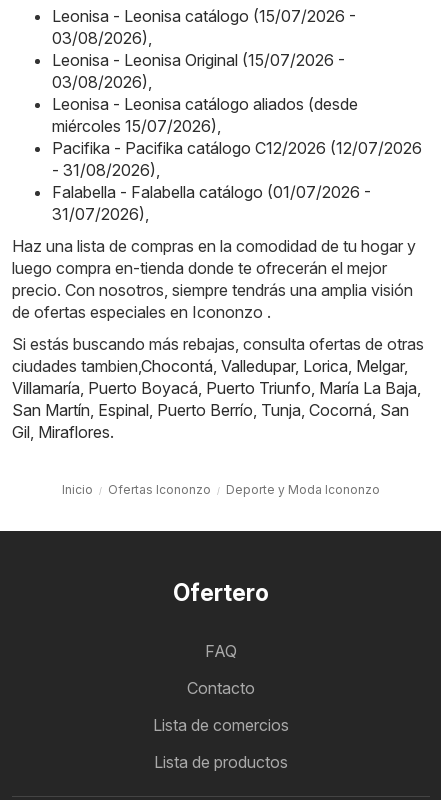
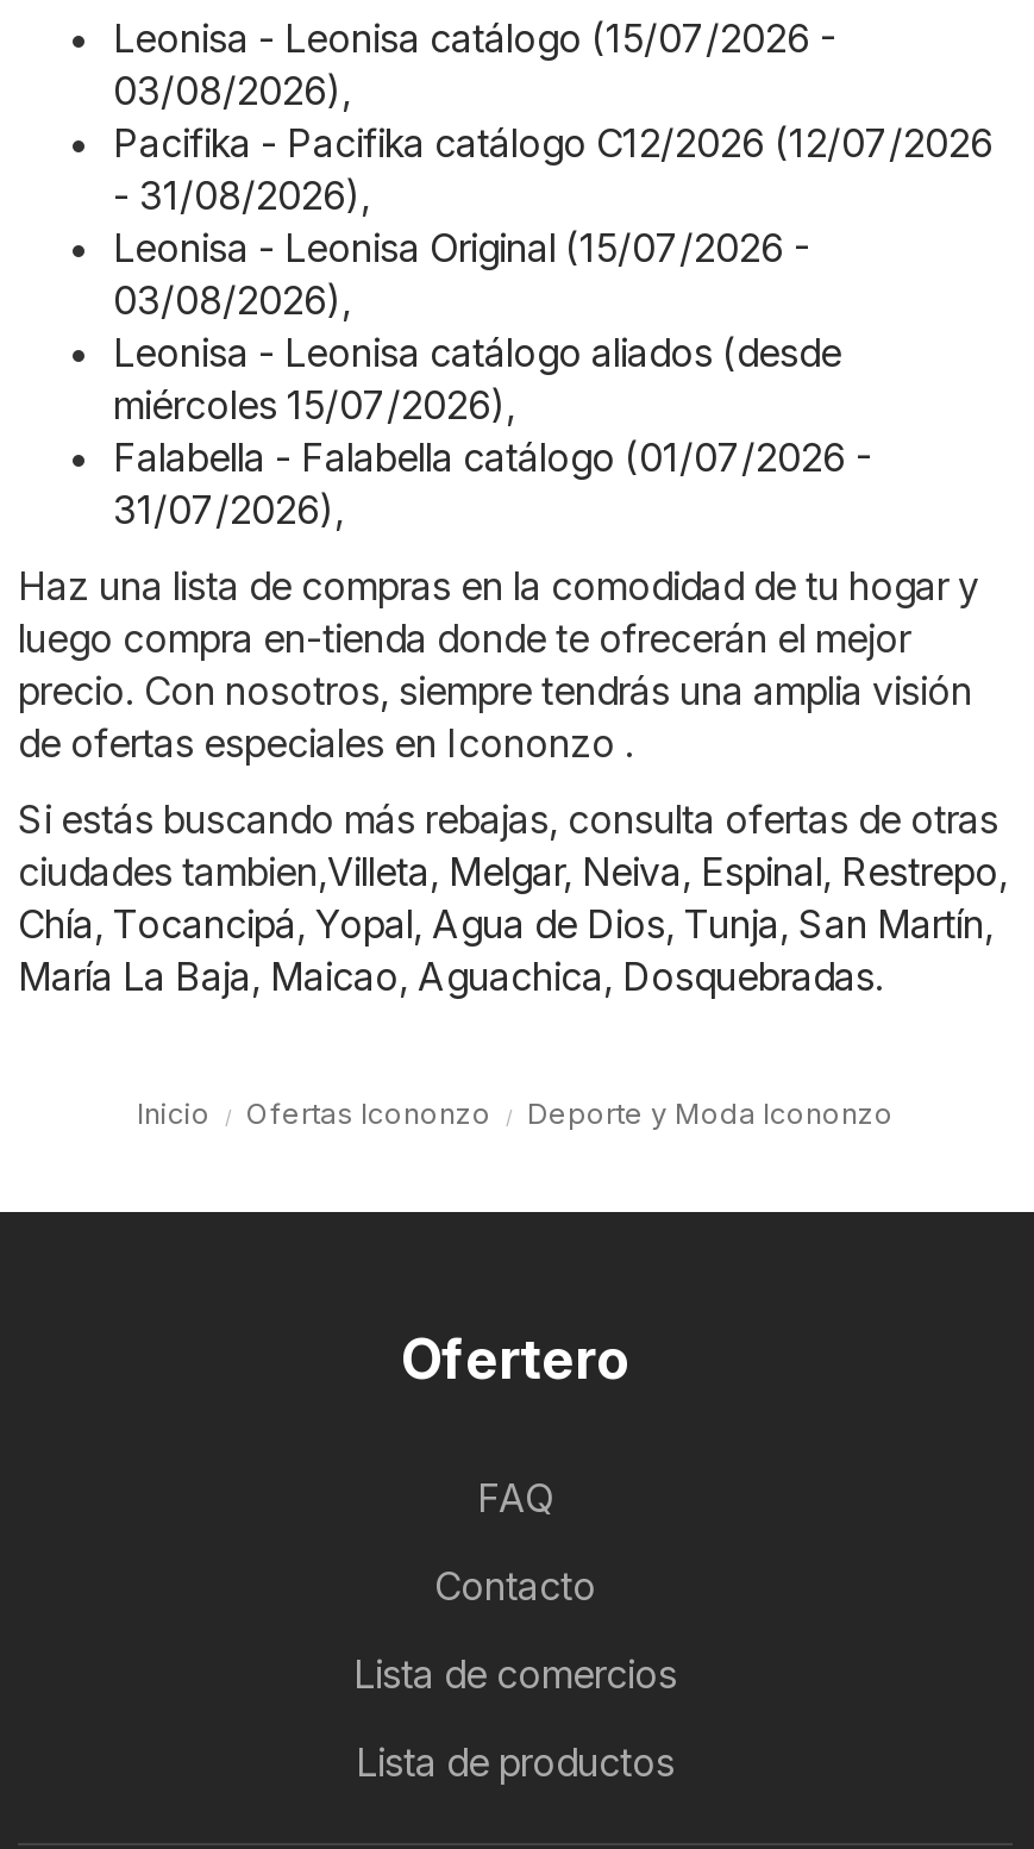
moved down: Leonisa - Leonisa Original (15/07/2026 - | 03/08/2026), | Leonisa - Leonisa catálogo aliados (desde | miércoles 15/07/2026),

moved up: Pacifika - Pacifika catálogo C12/2026 (12/07/2026 | - 31/08/2026),

- ciudades tambien,Chocontá, Valledupar, Lorica, Melgar,
- Villamaría, Puerto Boyacá, Puerto Triunfo, María La Baja,
- San Martín, Espinal, Puerto Berrío, Tunja, Cocorná, San
- Gil, Miraflores.
+ ciudades tambien,Villeta, Melgar, Neiva, Espinal, Restrepo,
+ Chía, Tocancipá, Yopal, Agua de Dios, Tunja, San Martín,
+ María La Baja, Maicao, Aguachica, Dosquebradas.
